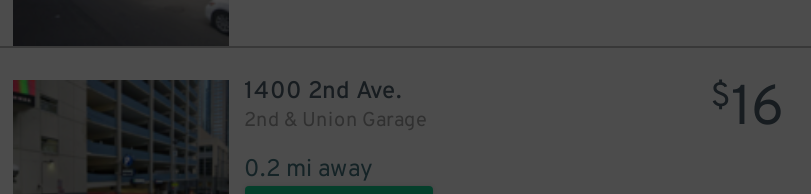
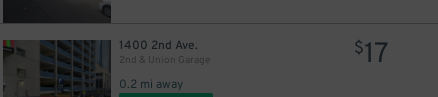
- $16
+ $17
